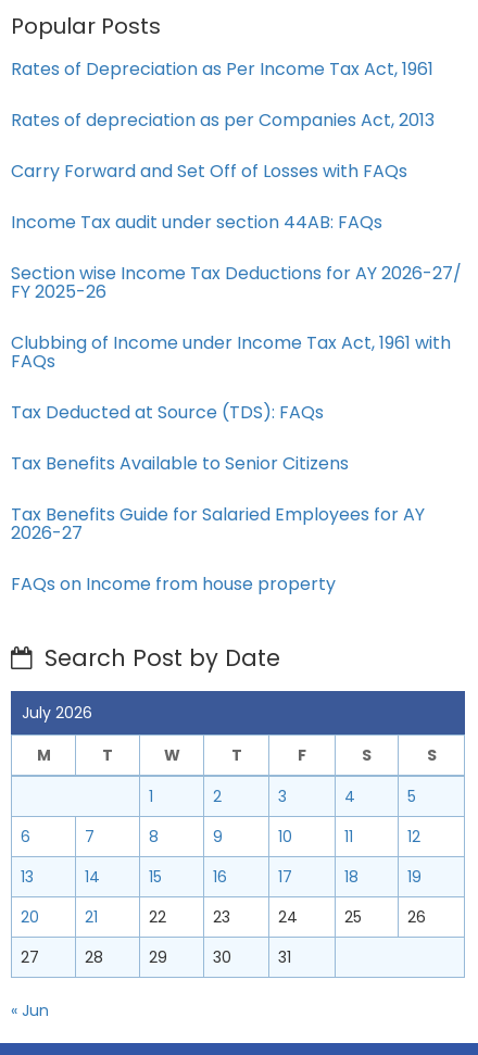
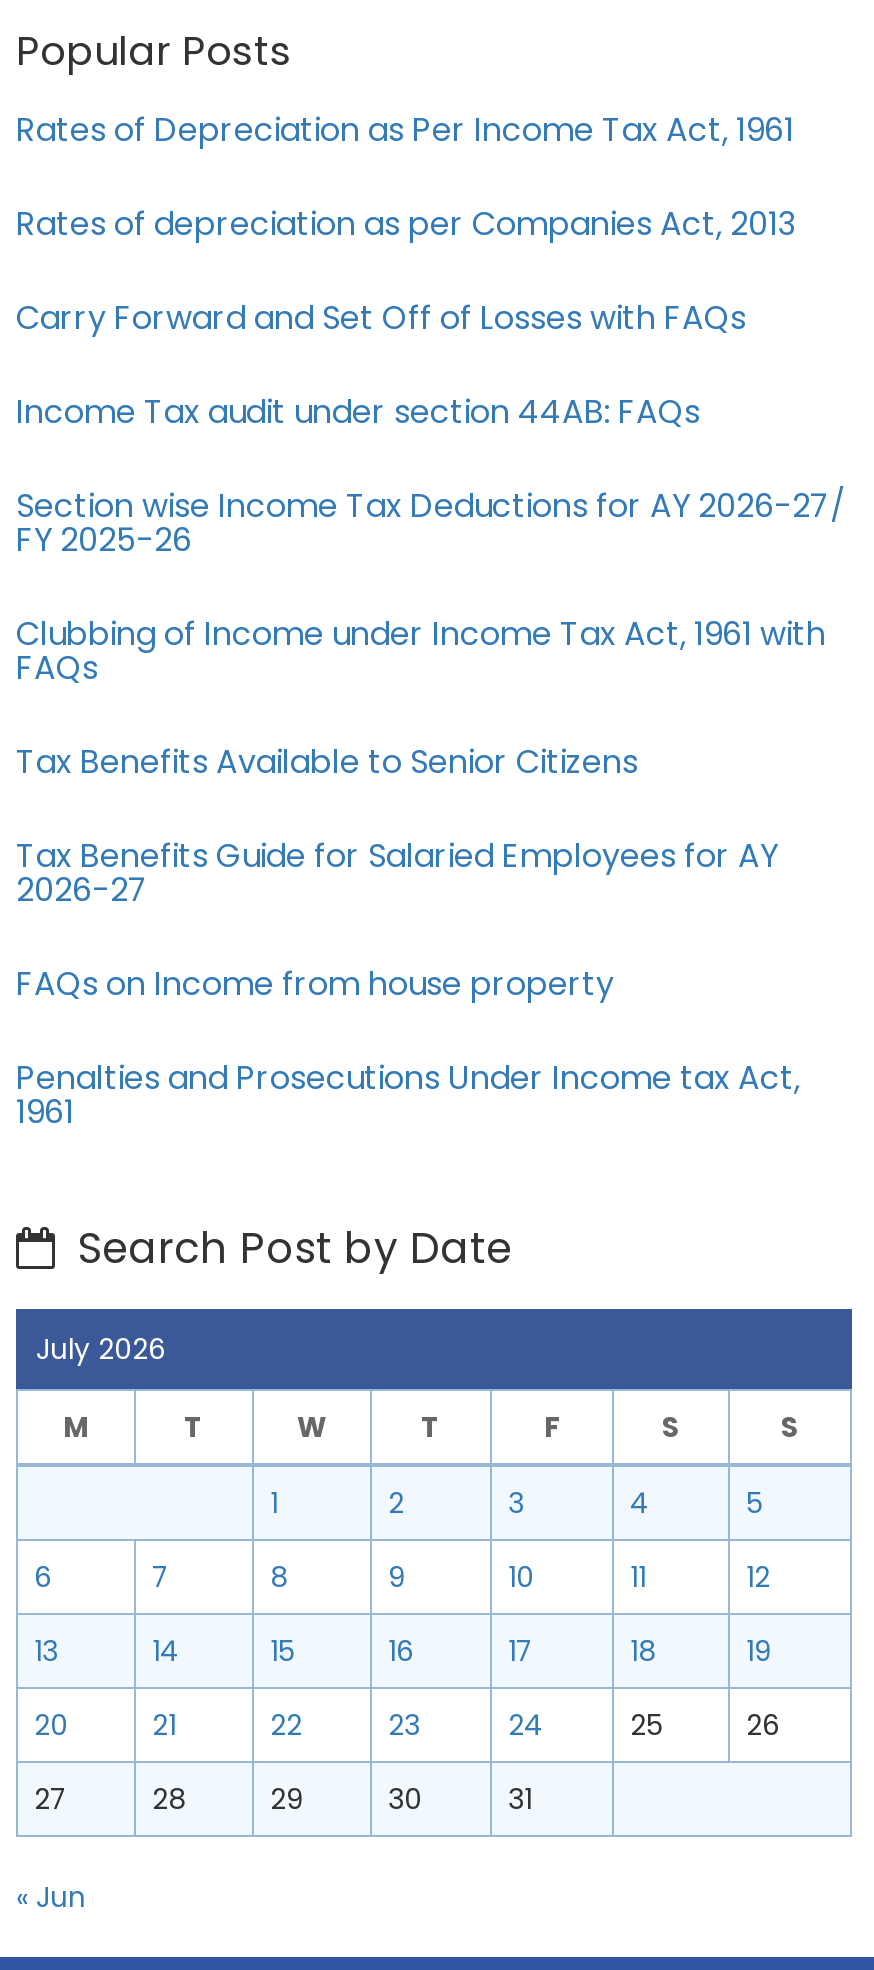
- Tax Deducted at Source (TDS): FAQs

moved up: Tax Benefits Available to Senior Citizens | Tax Benefits Guide for Salaried Employees for AY | 2026-27 | FAQs on Income from house property

+ Penalties and Prosecutions Under Income tax Act,
+ 1961
